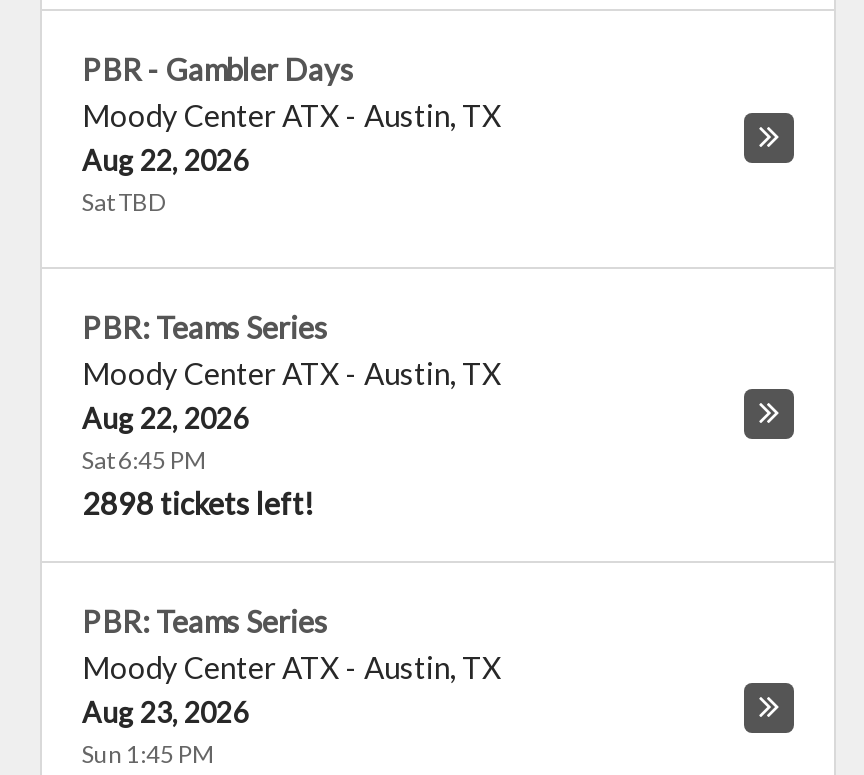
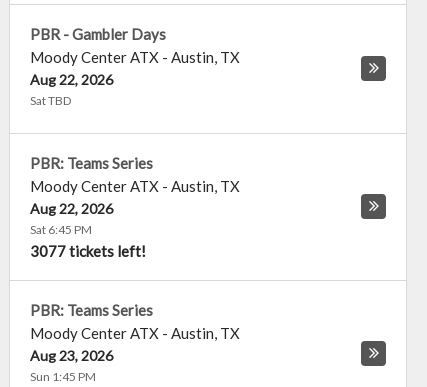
- 2898 tickets left!
+ 3077 tickets left!
